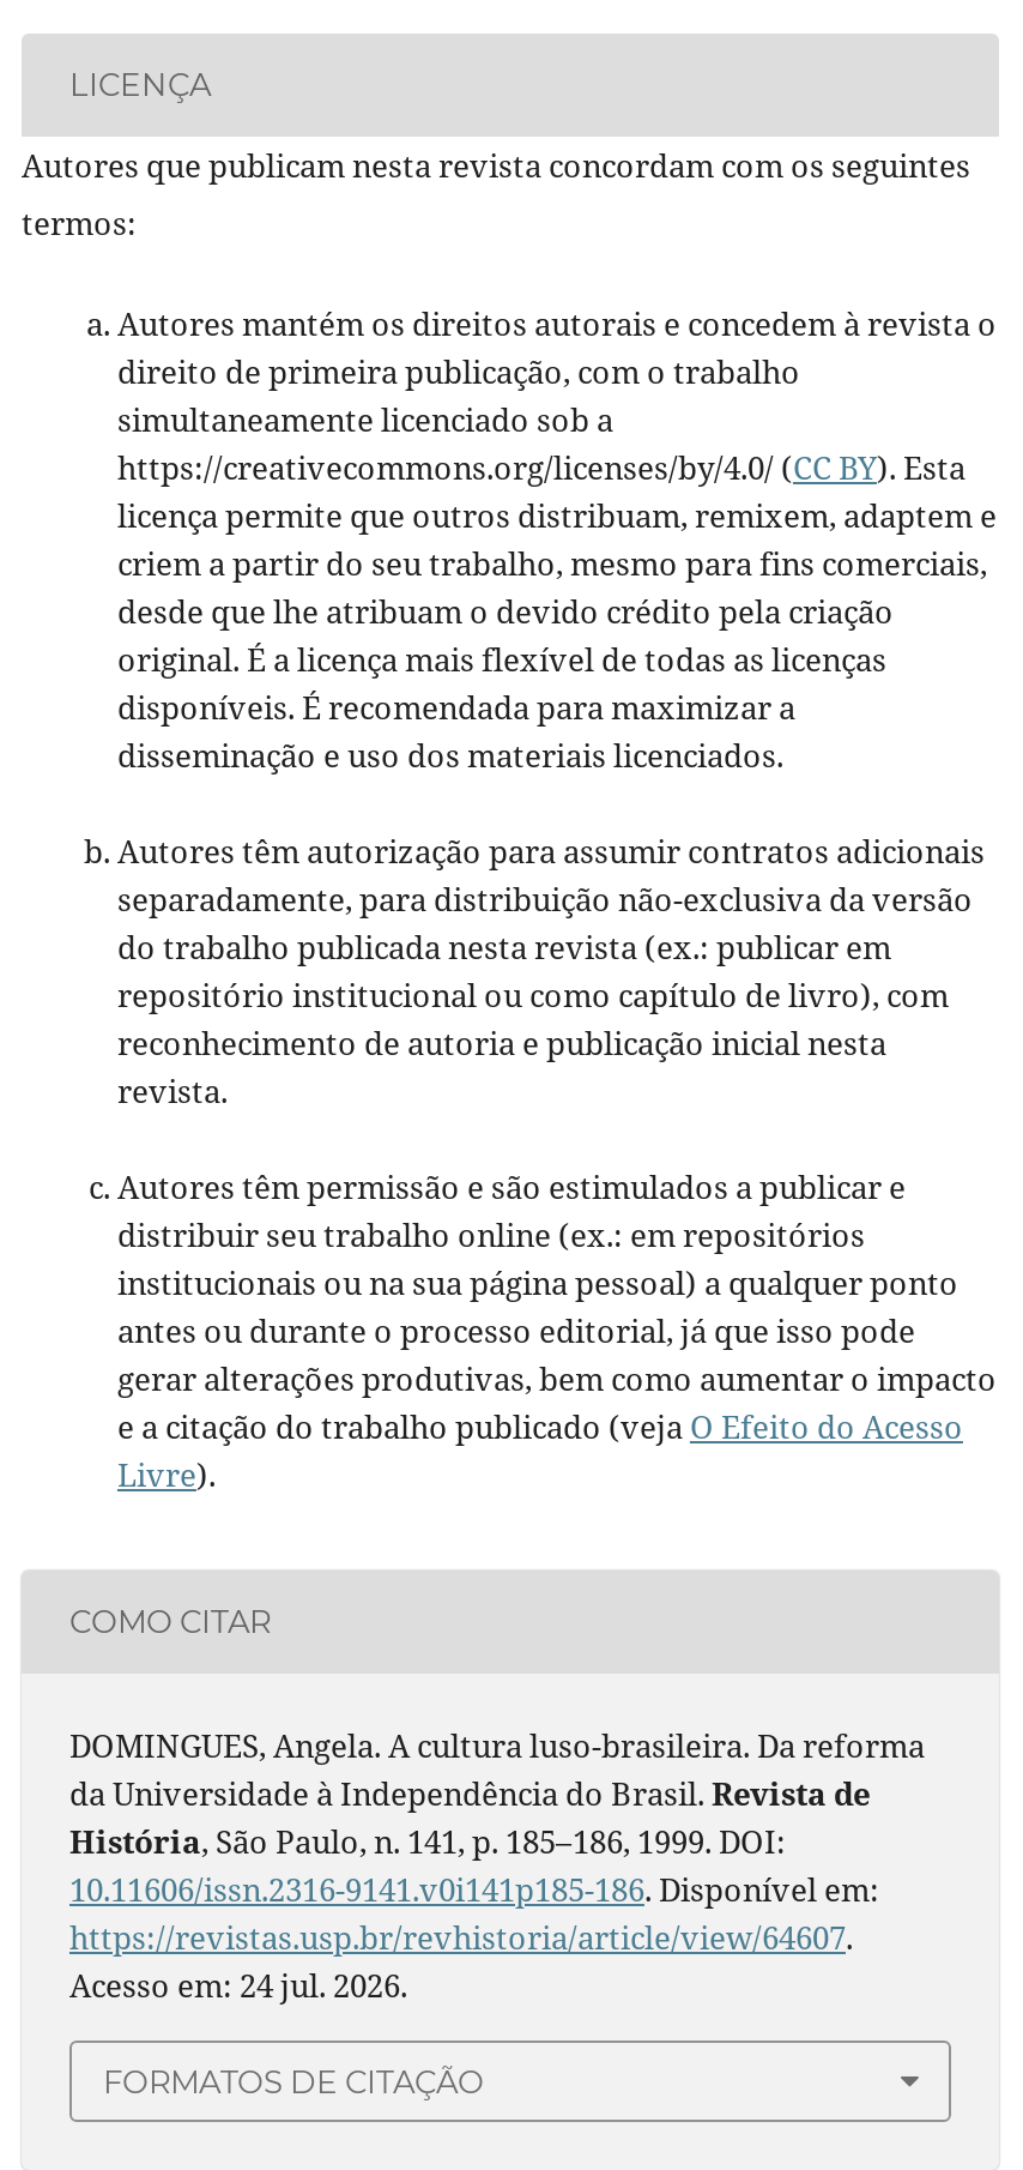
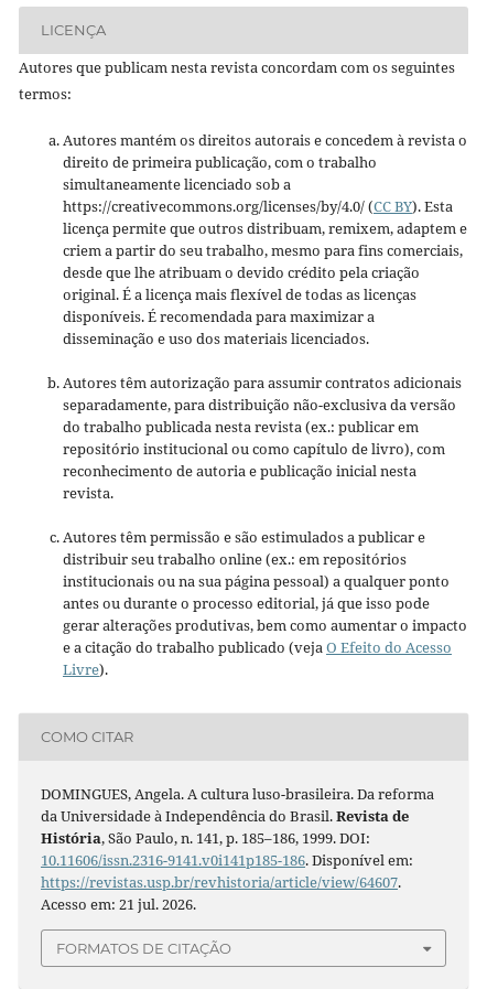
- Acesso em: 24 jul. 2026.
+ Acesso em: 21 jul. 2026.
